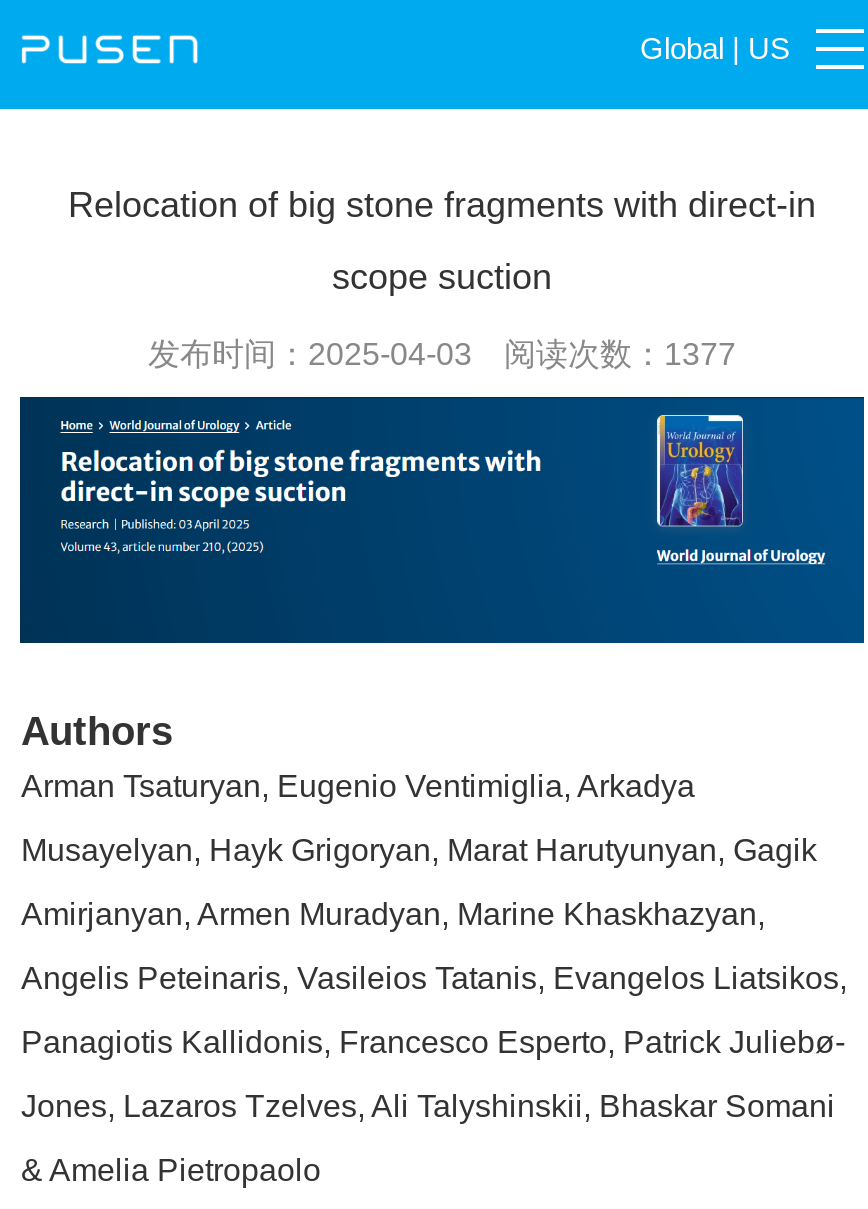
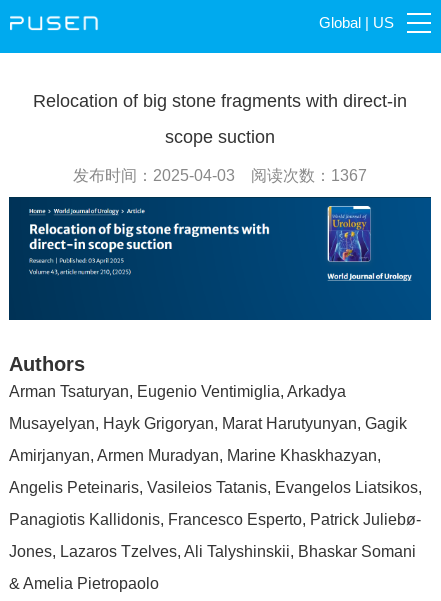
- 发布时间：2025-04-03 阅读次数：1377
+ 发布时间：2025-04-03 阅读次数：1367
